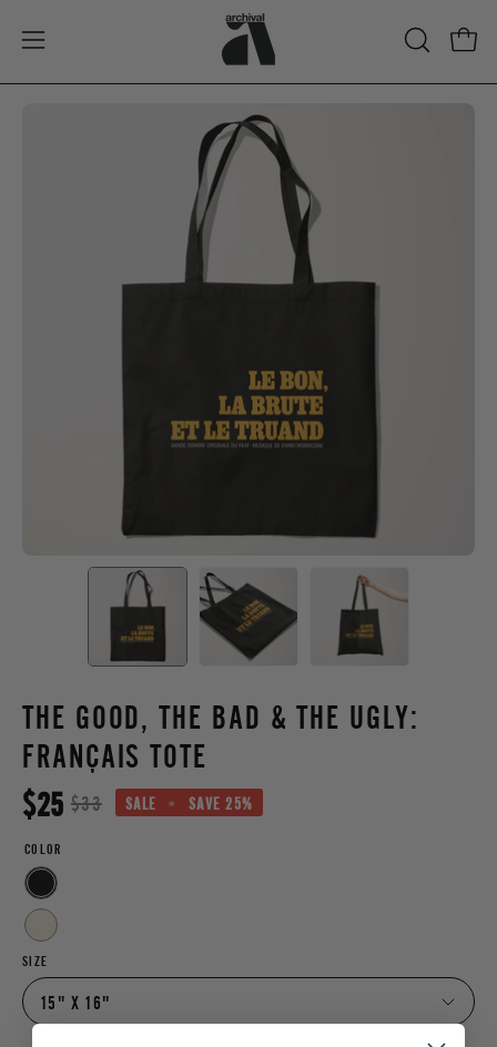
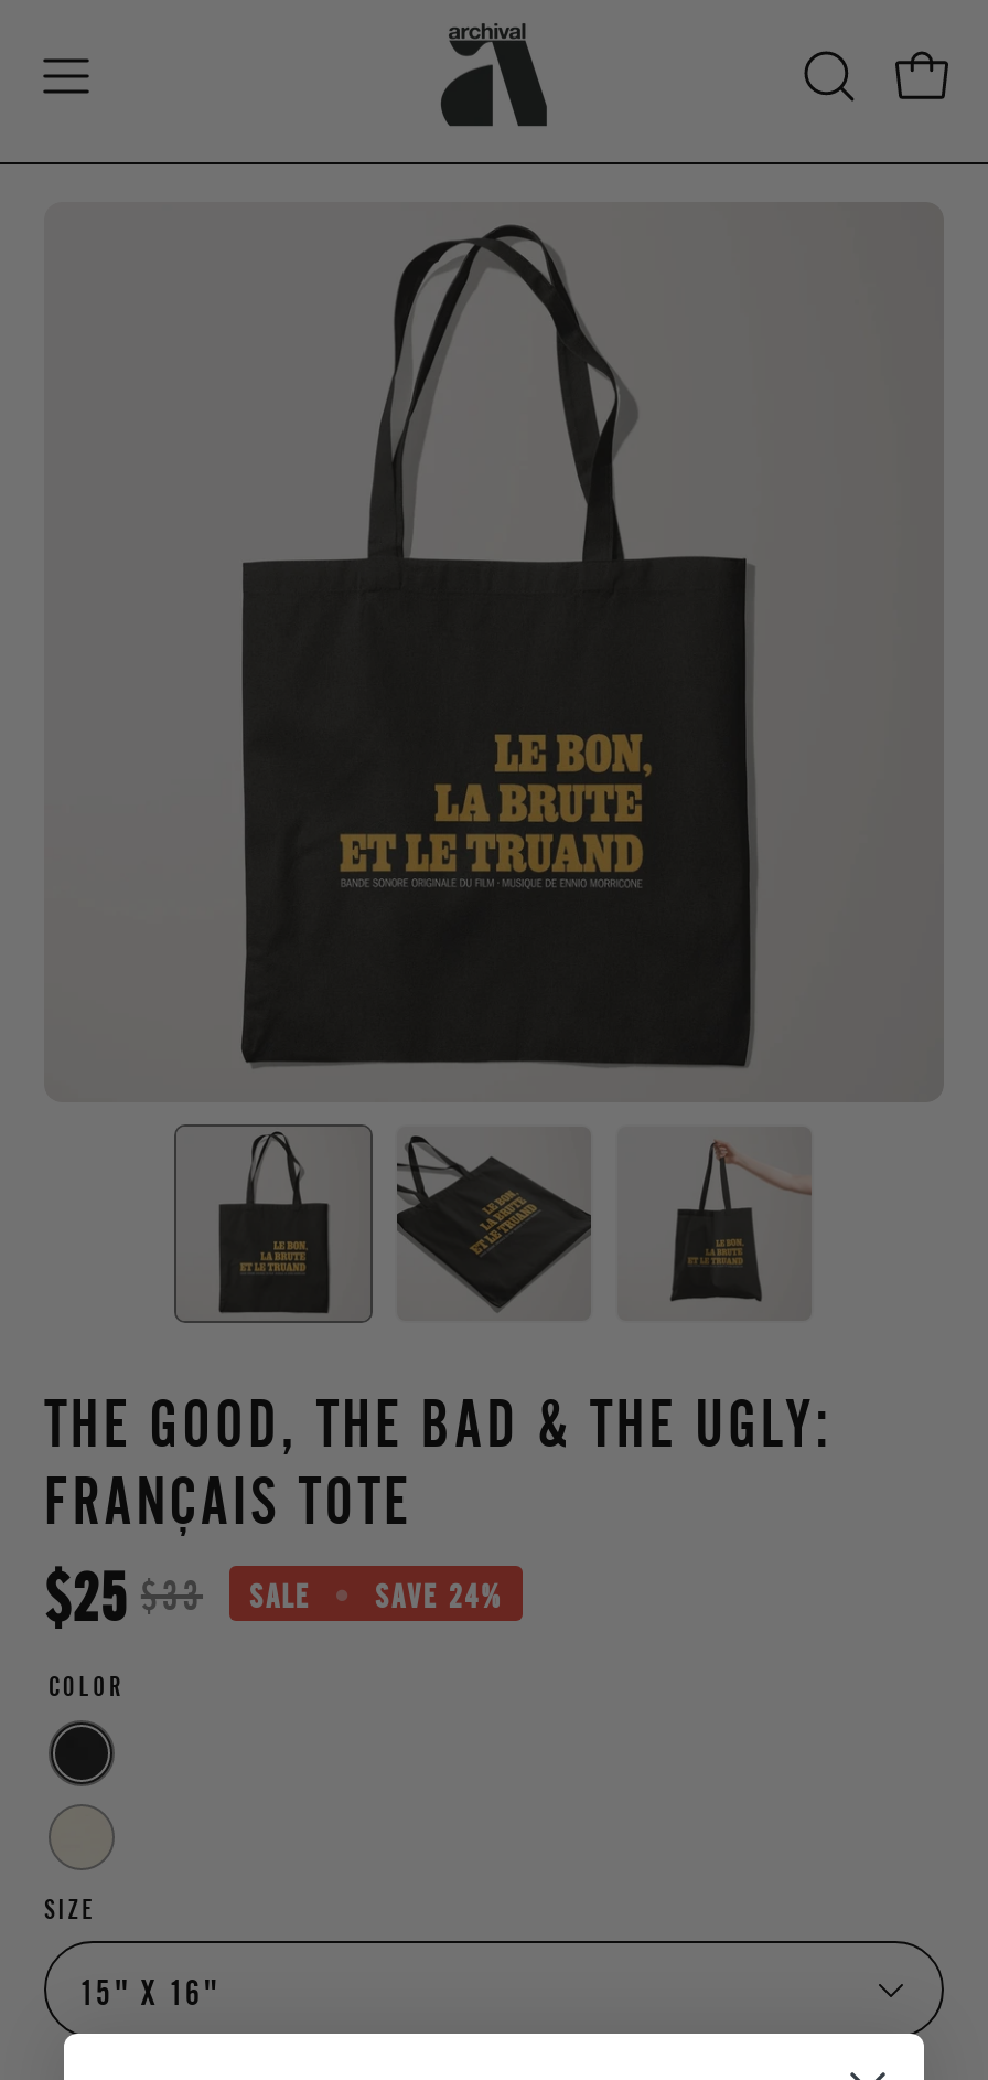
- SALE • SAVE 25%
+ SALE • SAVE 24%
